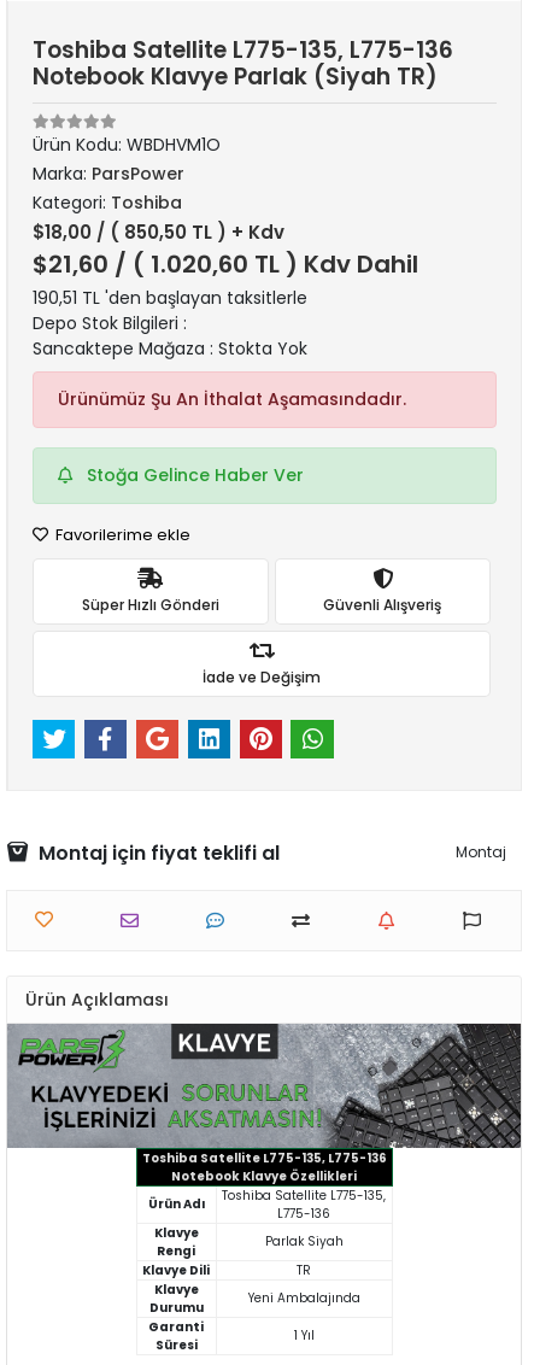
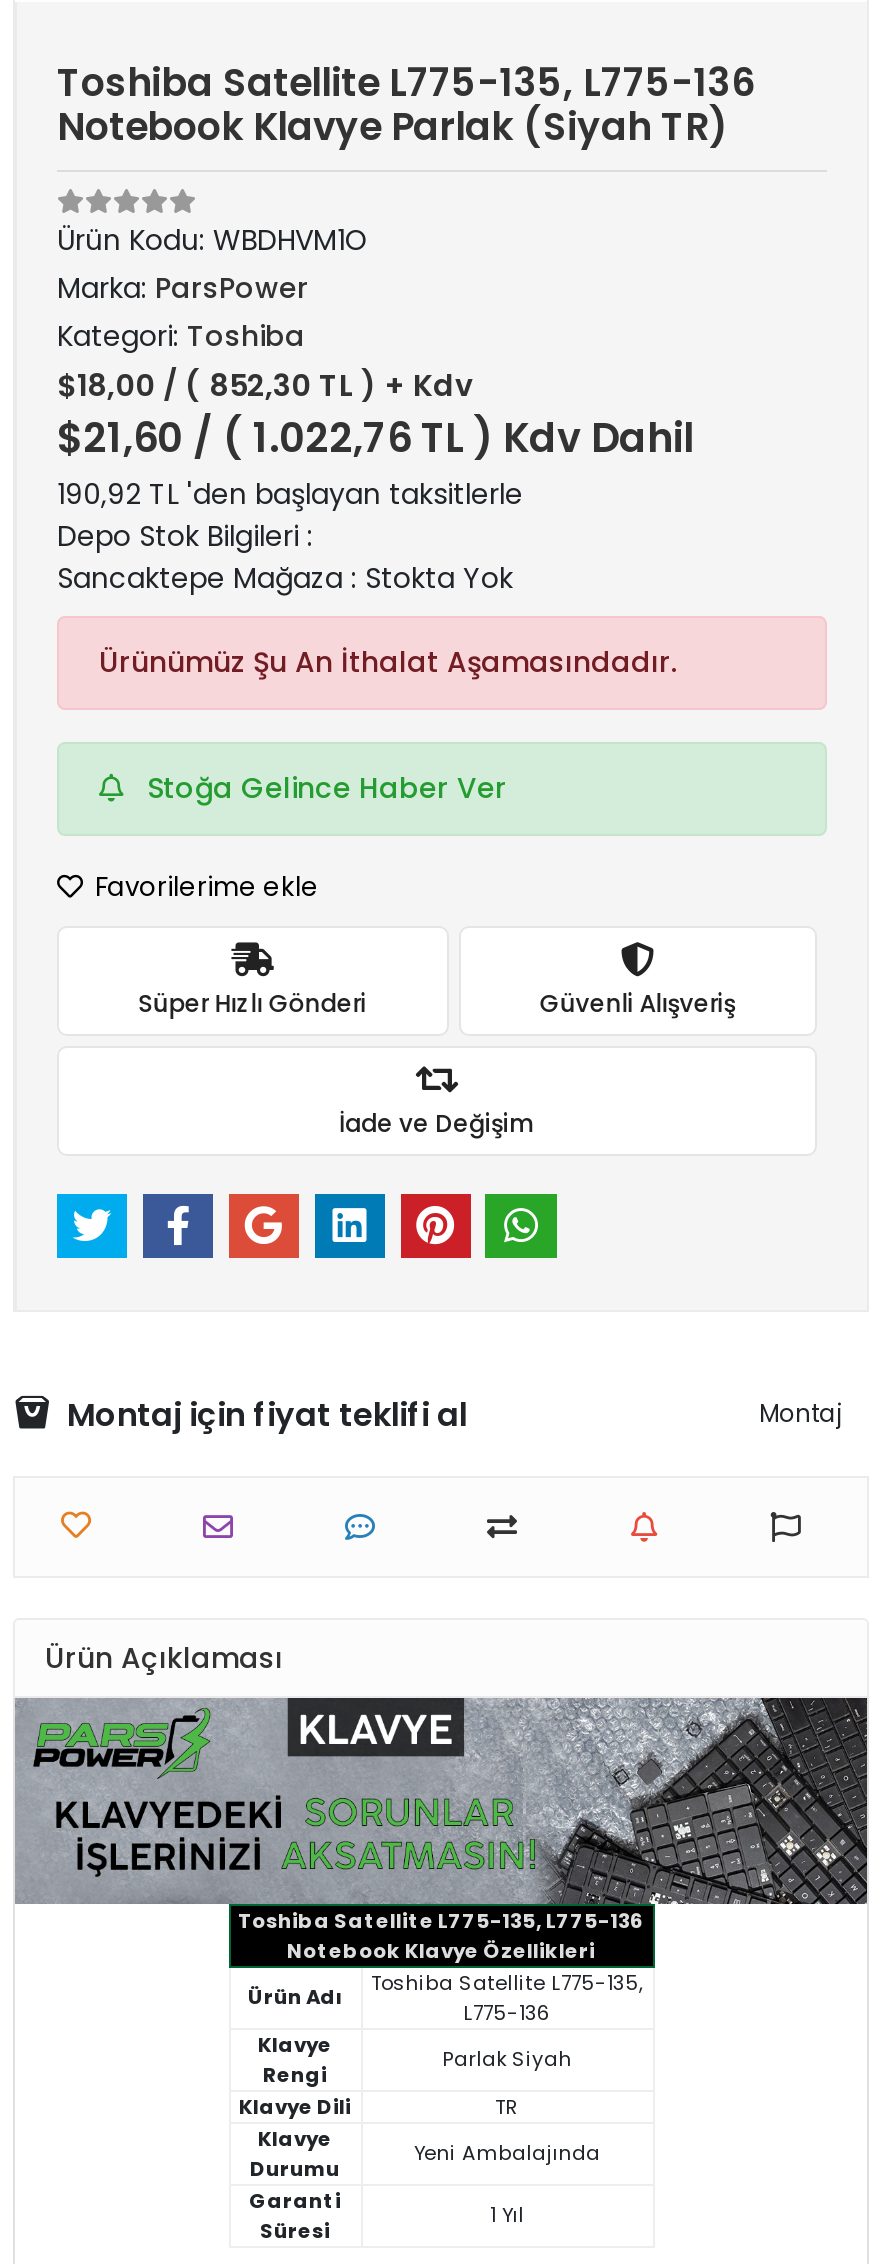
- $18,00 / ( 850,50 TL ) + Kdv
+ $18,00 / ( 852,30 TL ) + Kdv

- $21,60 / ( 1.020,60 TL ) Kdv Dahil
+ $21,60 / ( 1.022,76 TL ) Kdv Dahil

- 190,51 TL 'den başlayan taksitlerle
+ 190,92 TL 'den başlayan taksitlerle
